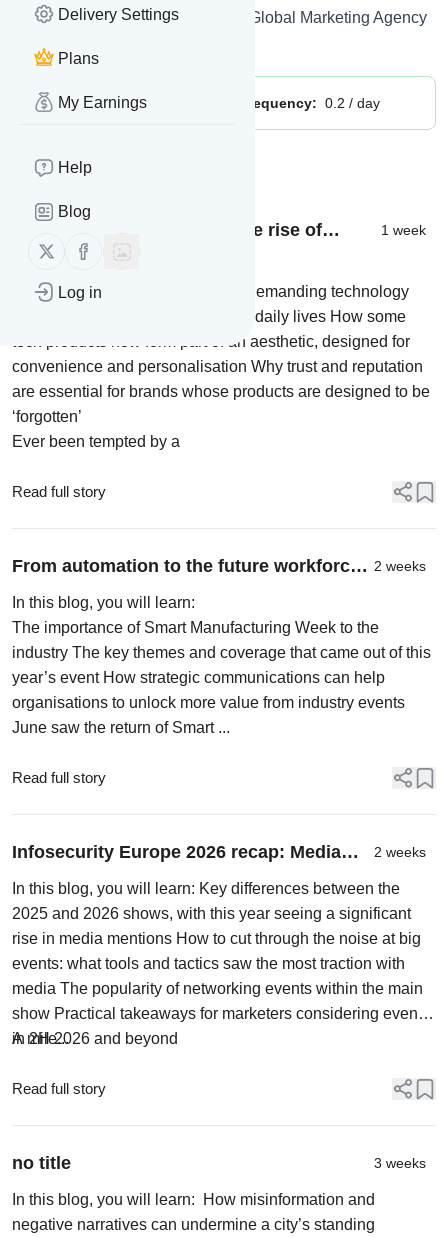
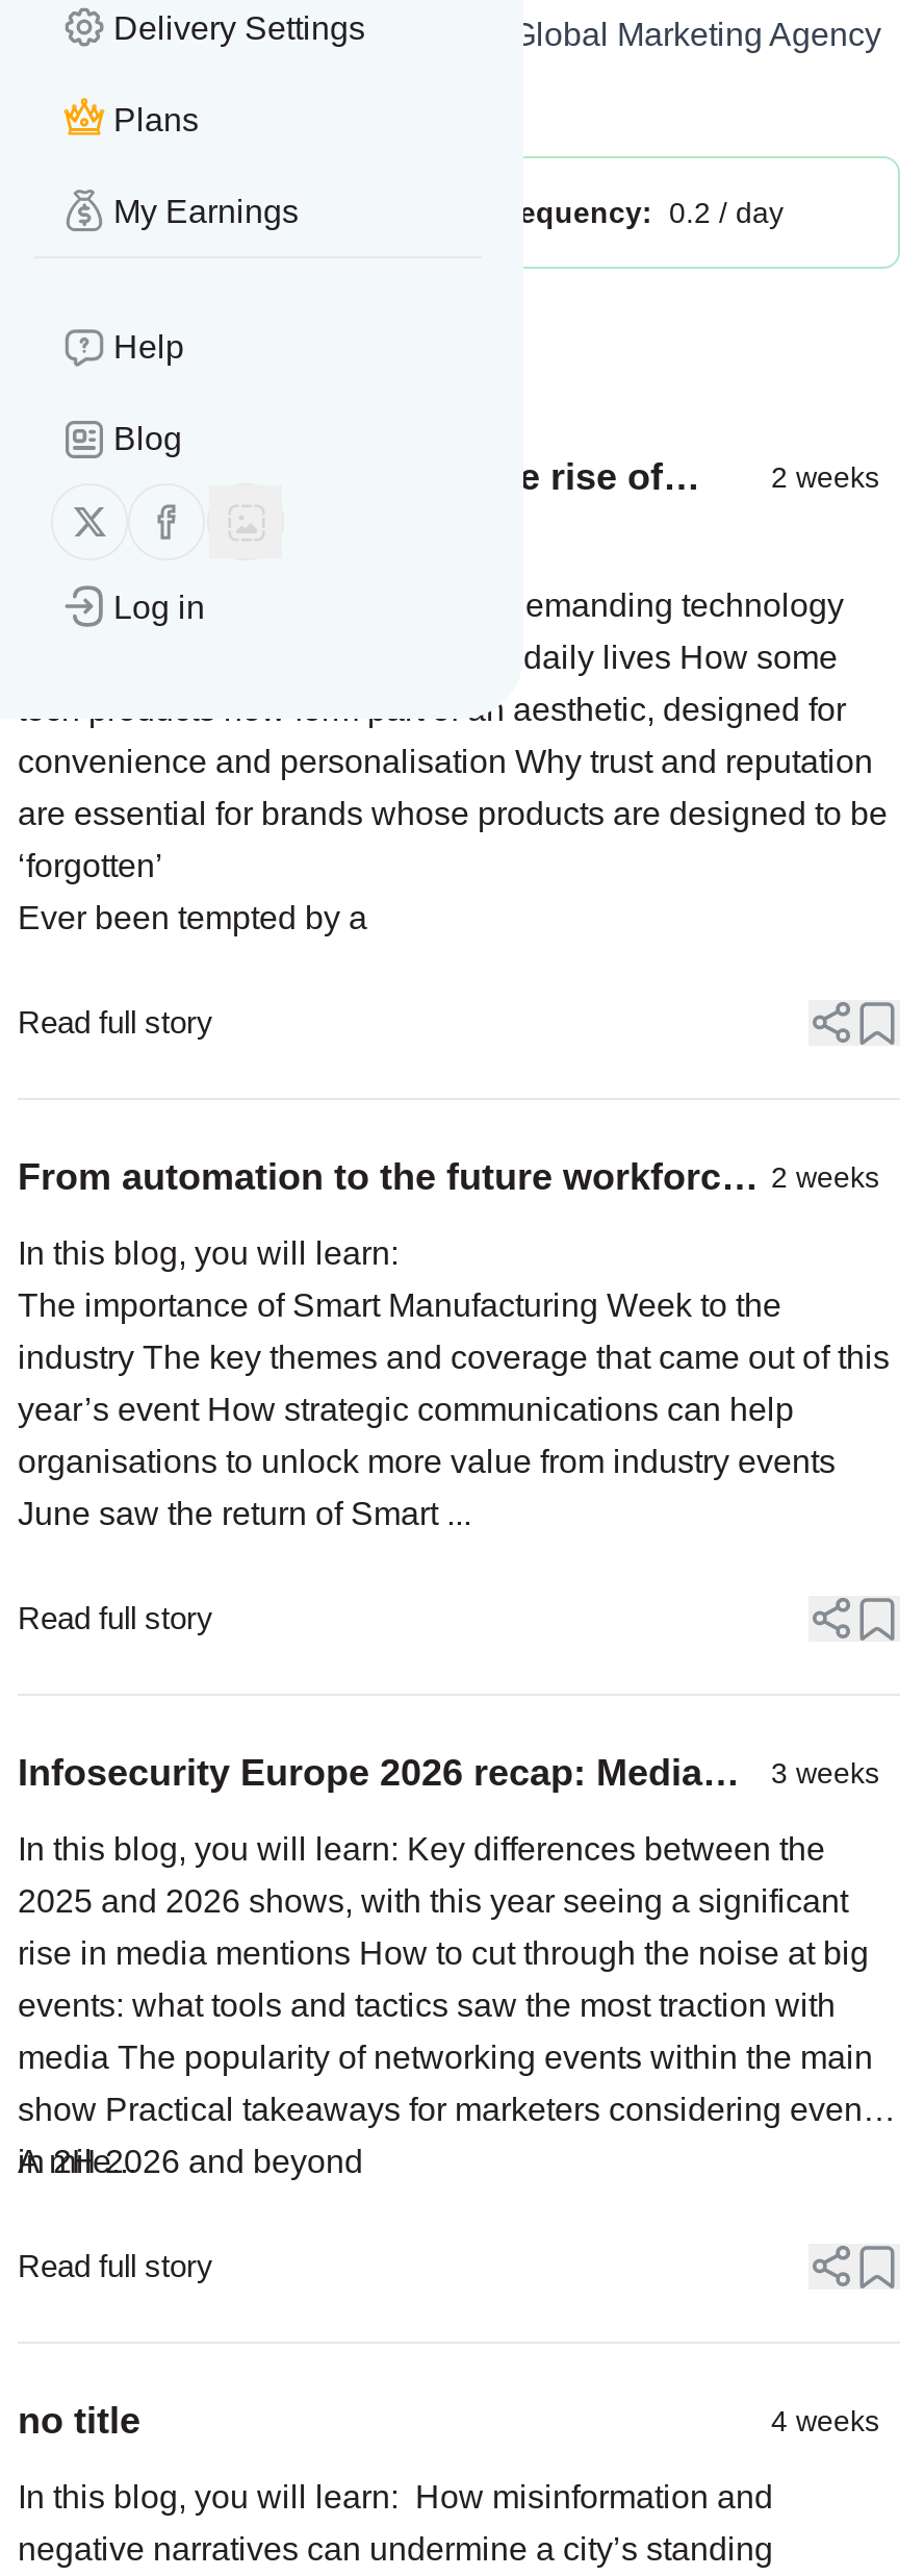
- 1 week
+ 2 weeks

- 2 weeks
+ 3 weeks

- 3 weeks
+ 4 weeks
